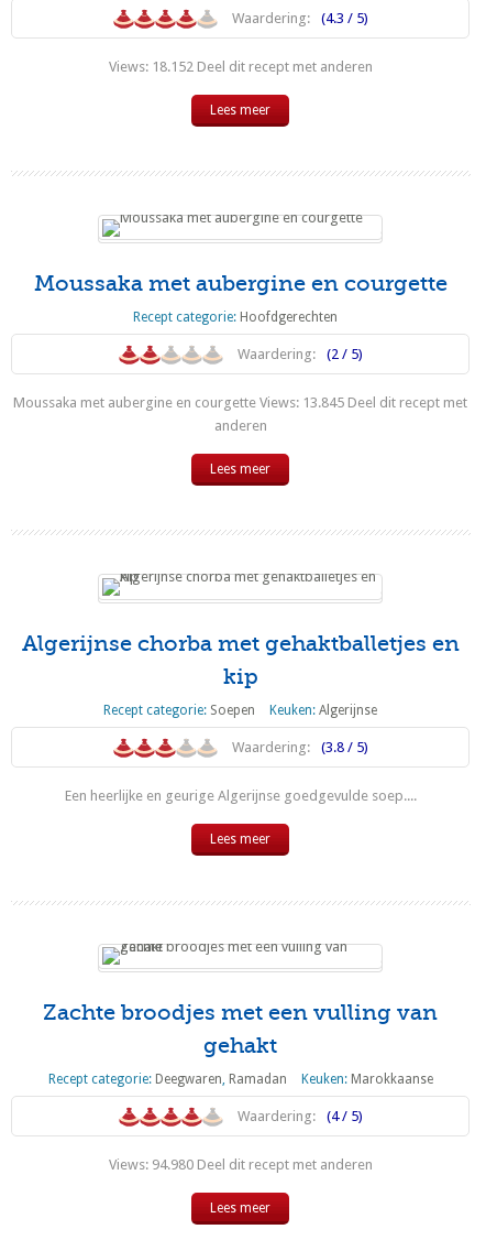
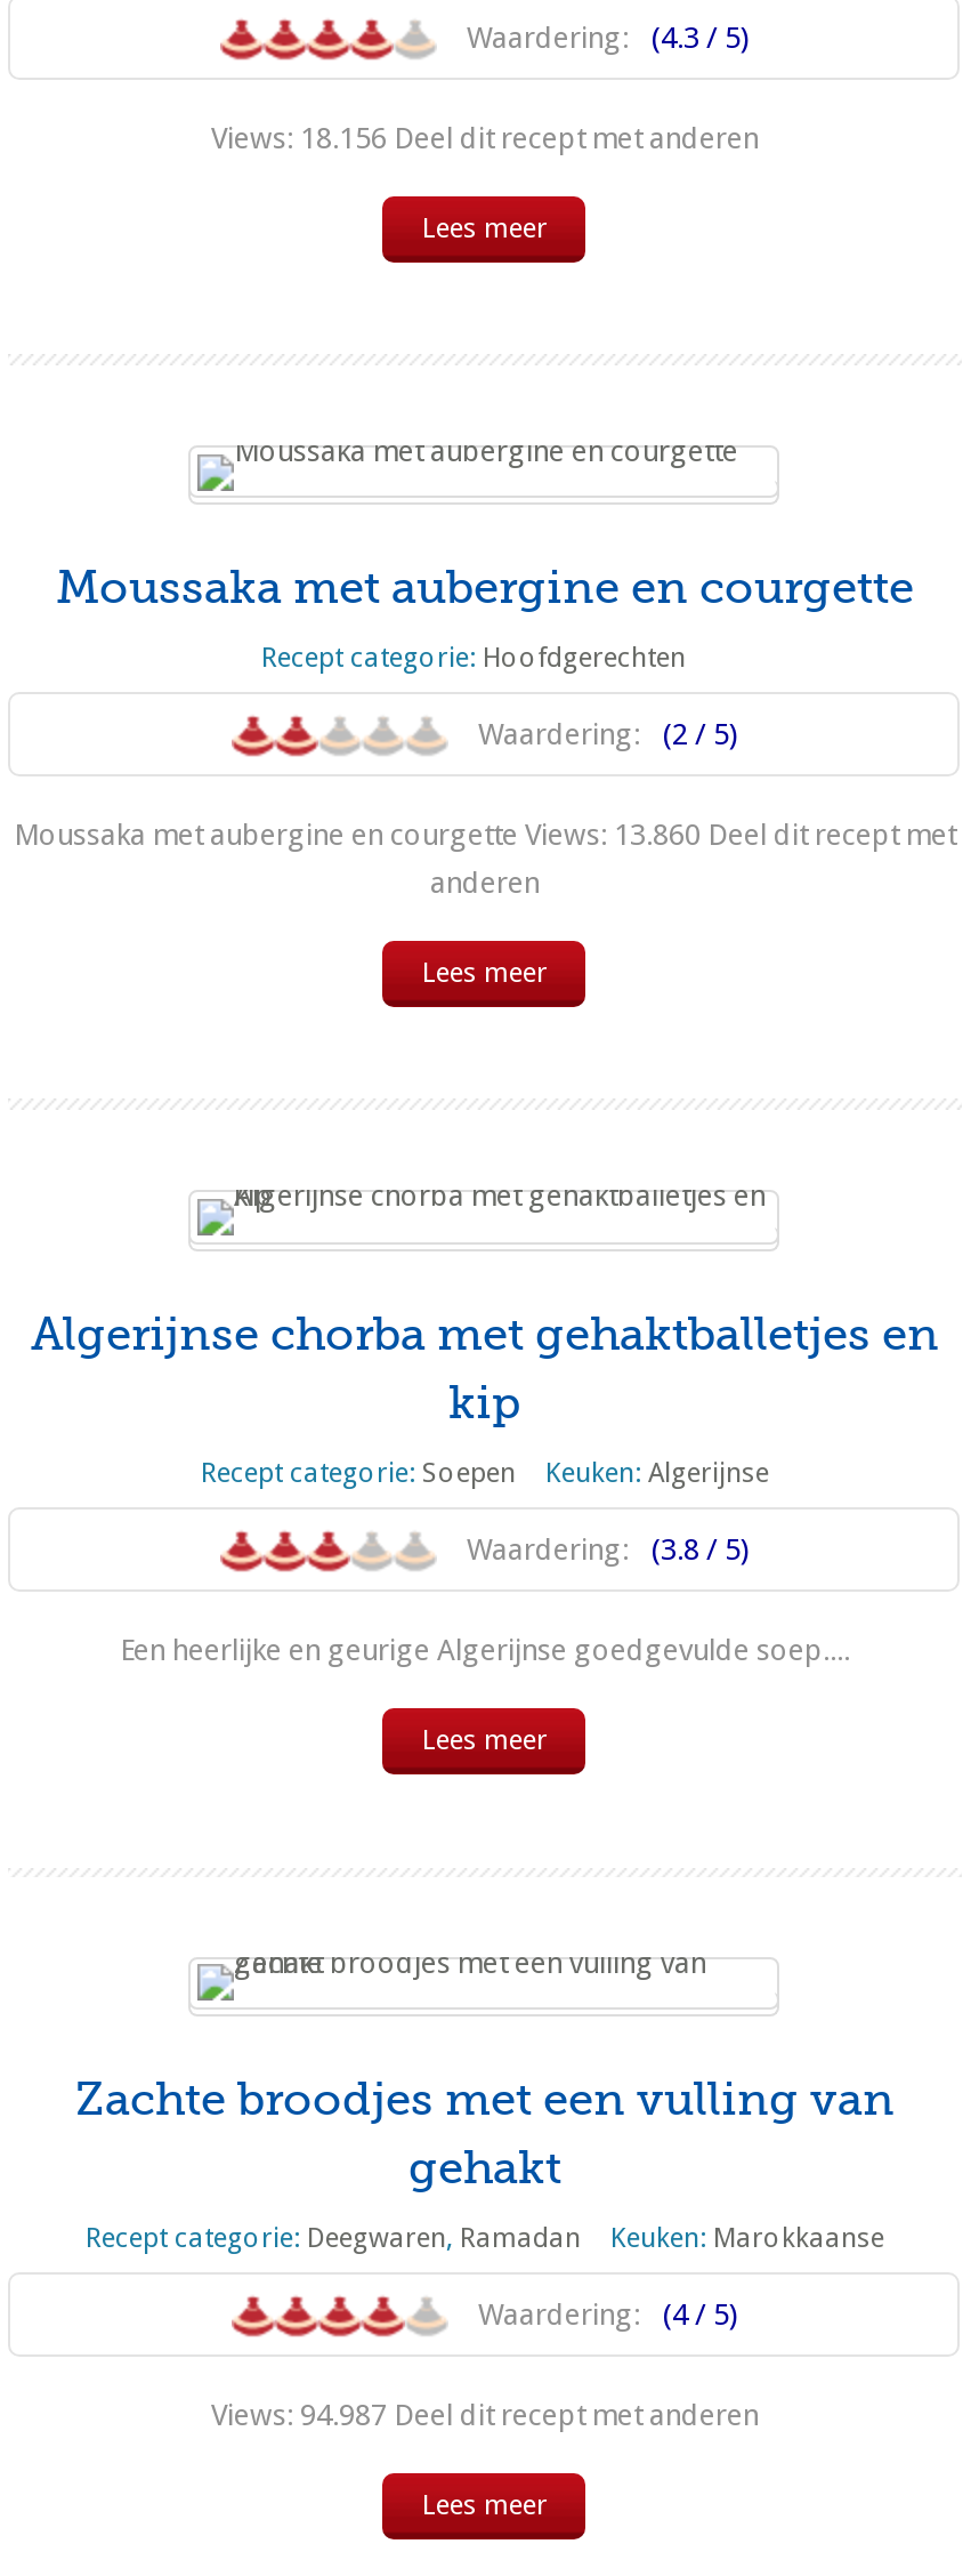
- Views: 18.152 Deel dit recept met anderen
+ Views: 18.156 Deel dit recept met anderen

- Moussaka met aubergine en courgette Views: 13.845 Deel dit recept met
+ Moussaka met aubergine en courgette Views: 13.860 Deel dit recept met

- Views: 94.980 Deel dit recept met anderen
+ Views: 94.987 Deel dit recept met anderen
